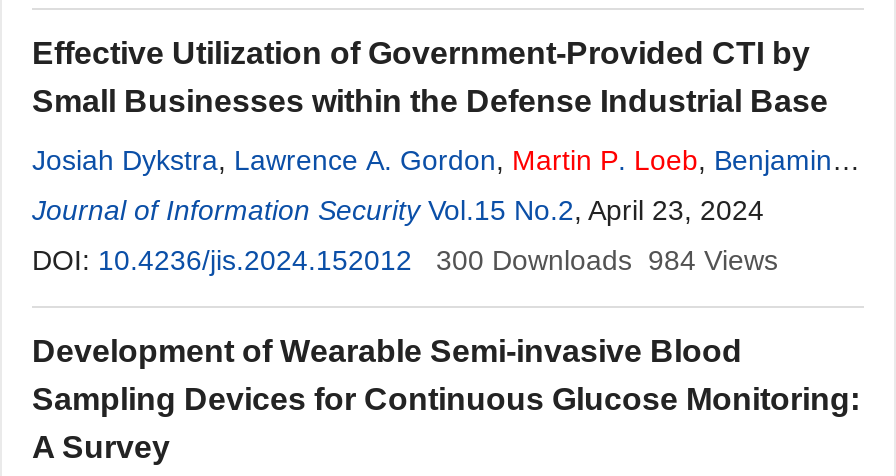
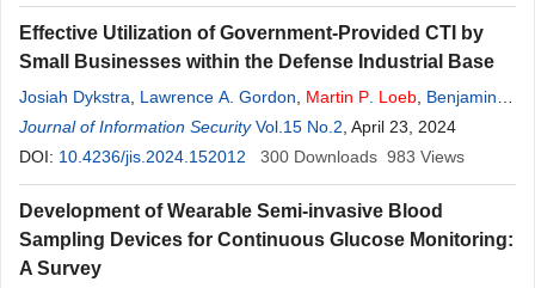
- 300 Downloads 984 Views
+ 300 Downloads 983 Views
